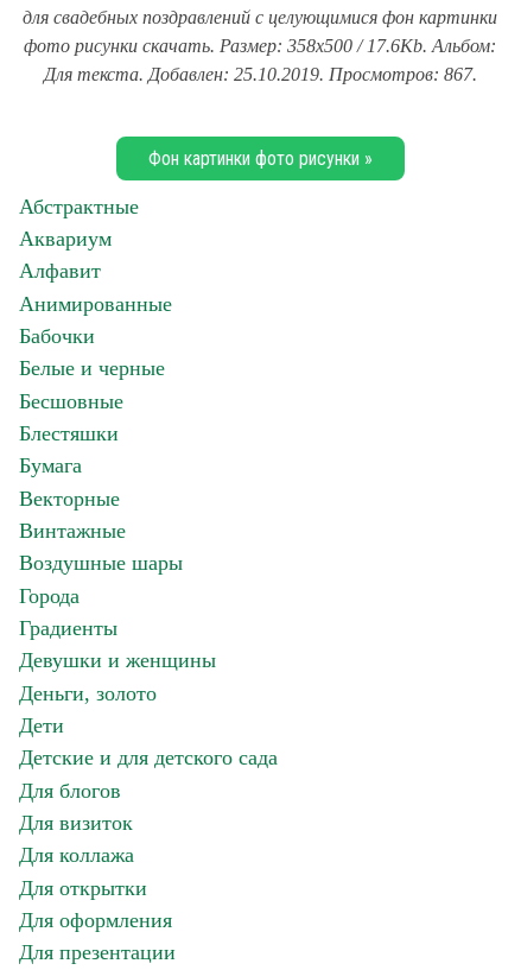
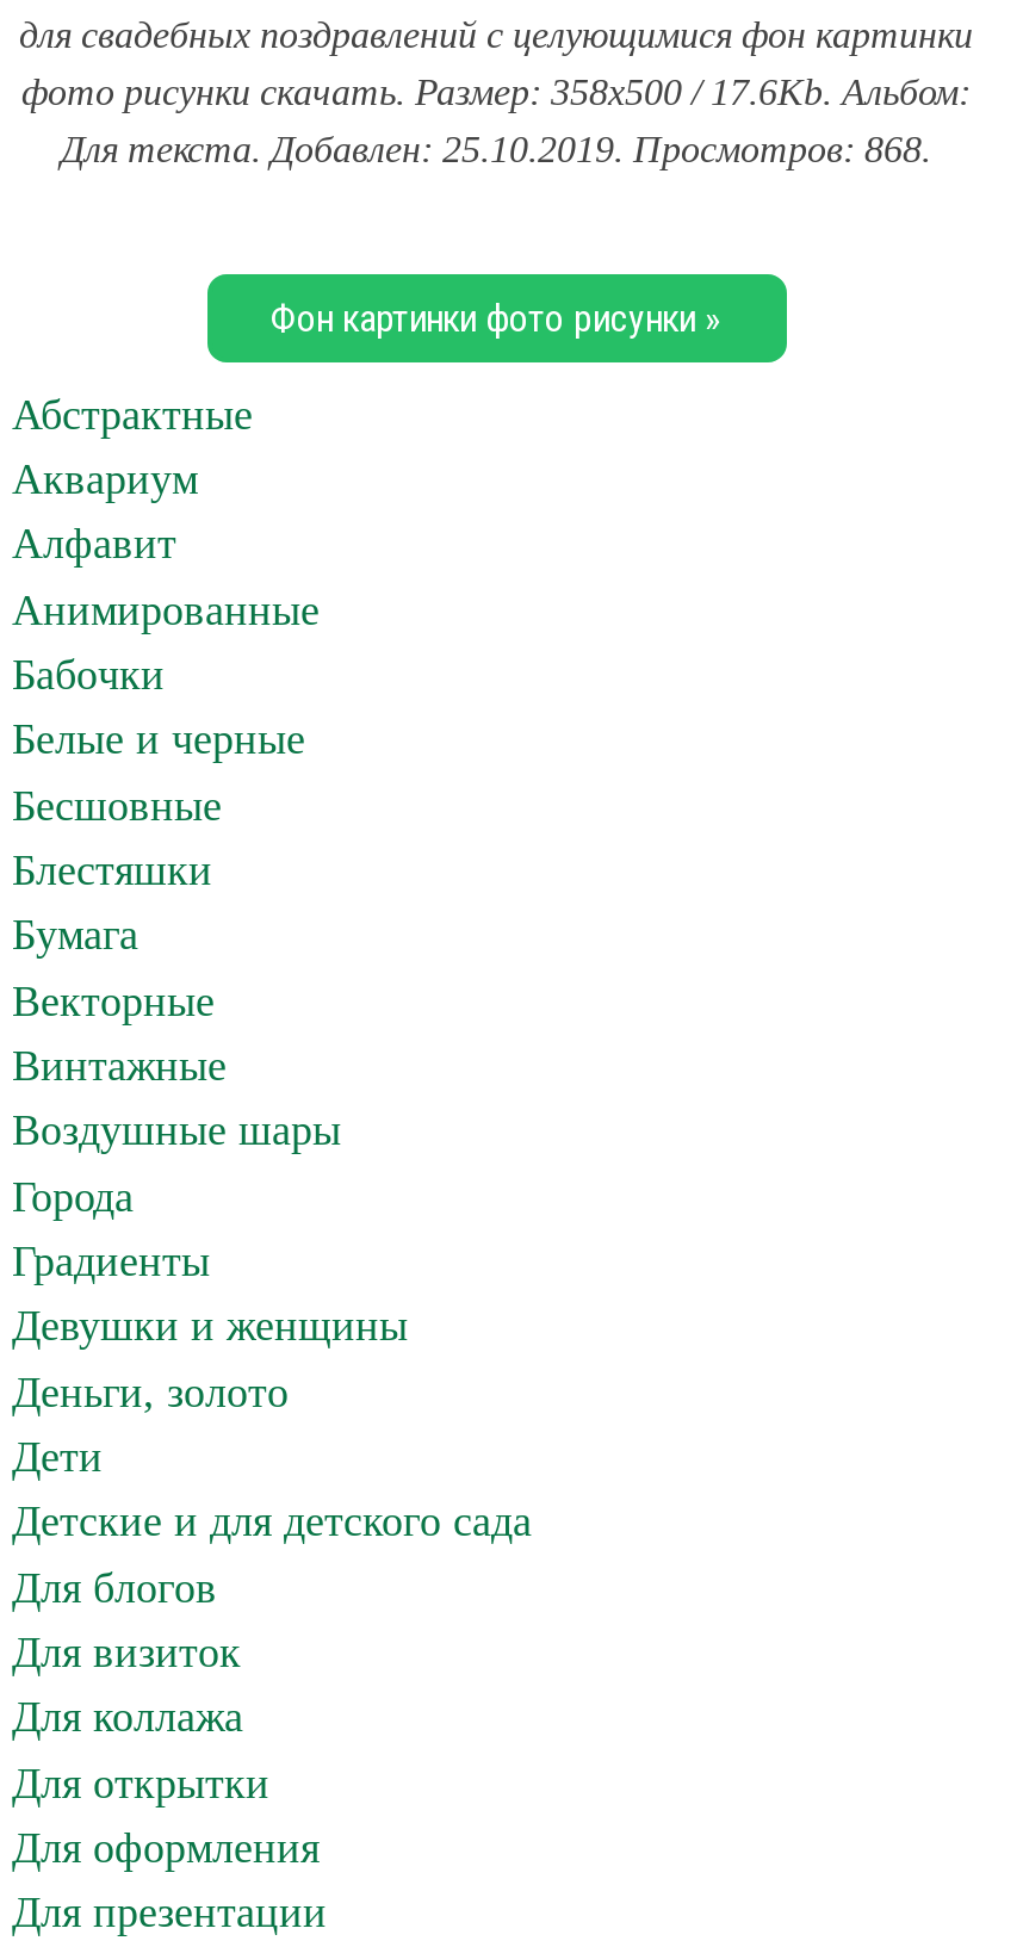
- Для текста. Добавлен: 25.10.2019. Просмотров: 867.
+ Для текста. Добавлен: 25.10.2019. Просмотров: 868.
